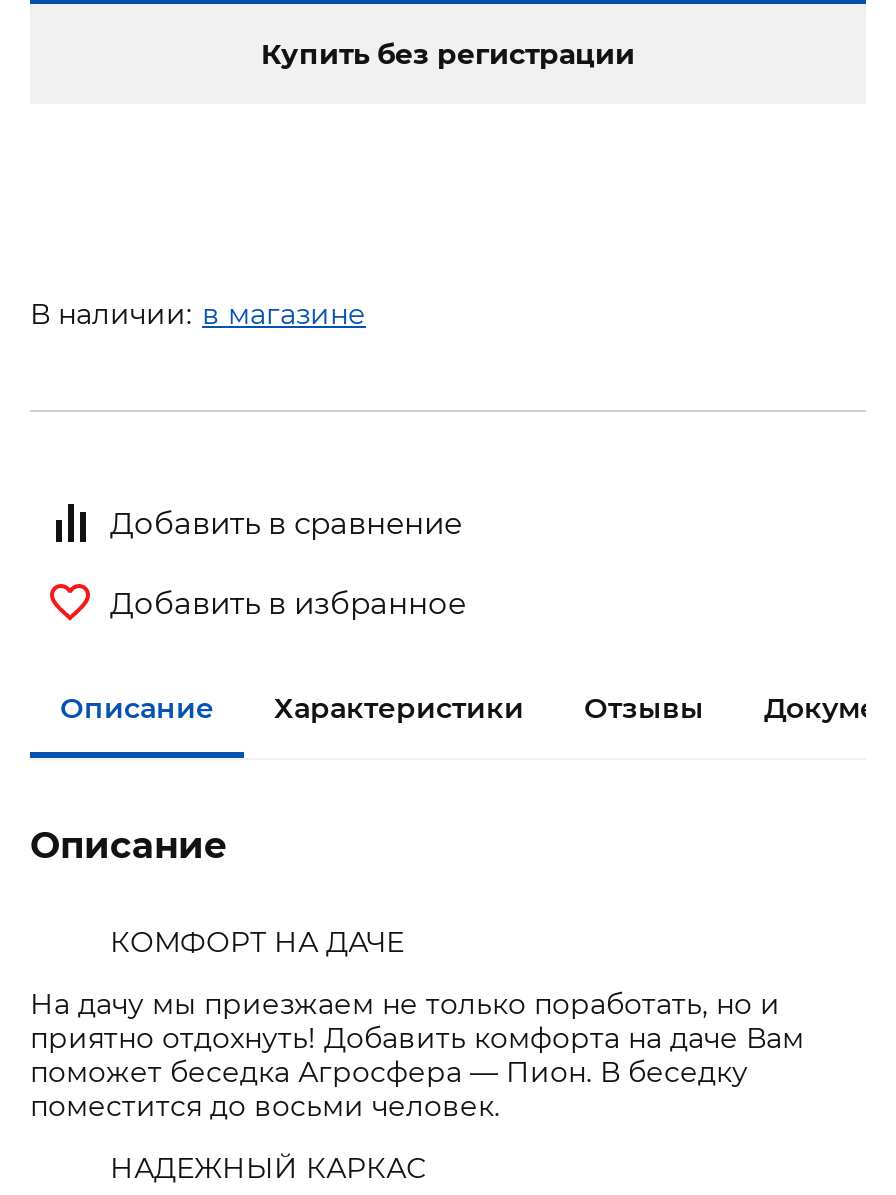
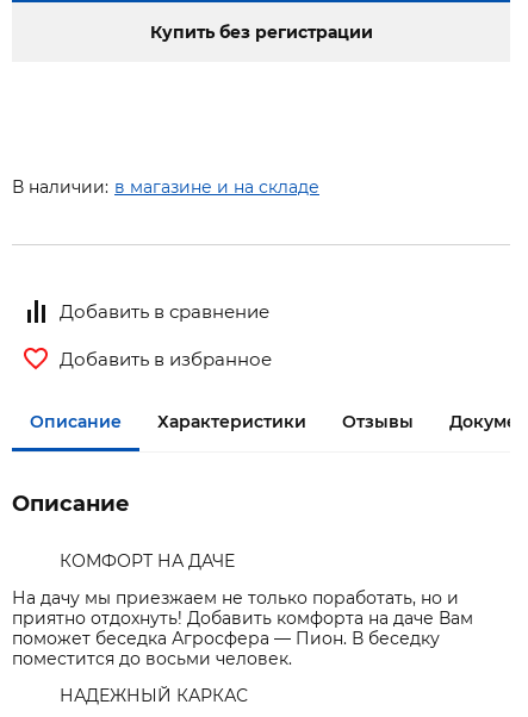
- В наличии: в магазине
+ В наличии: в магазине и на складе
